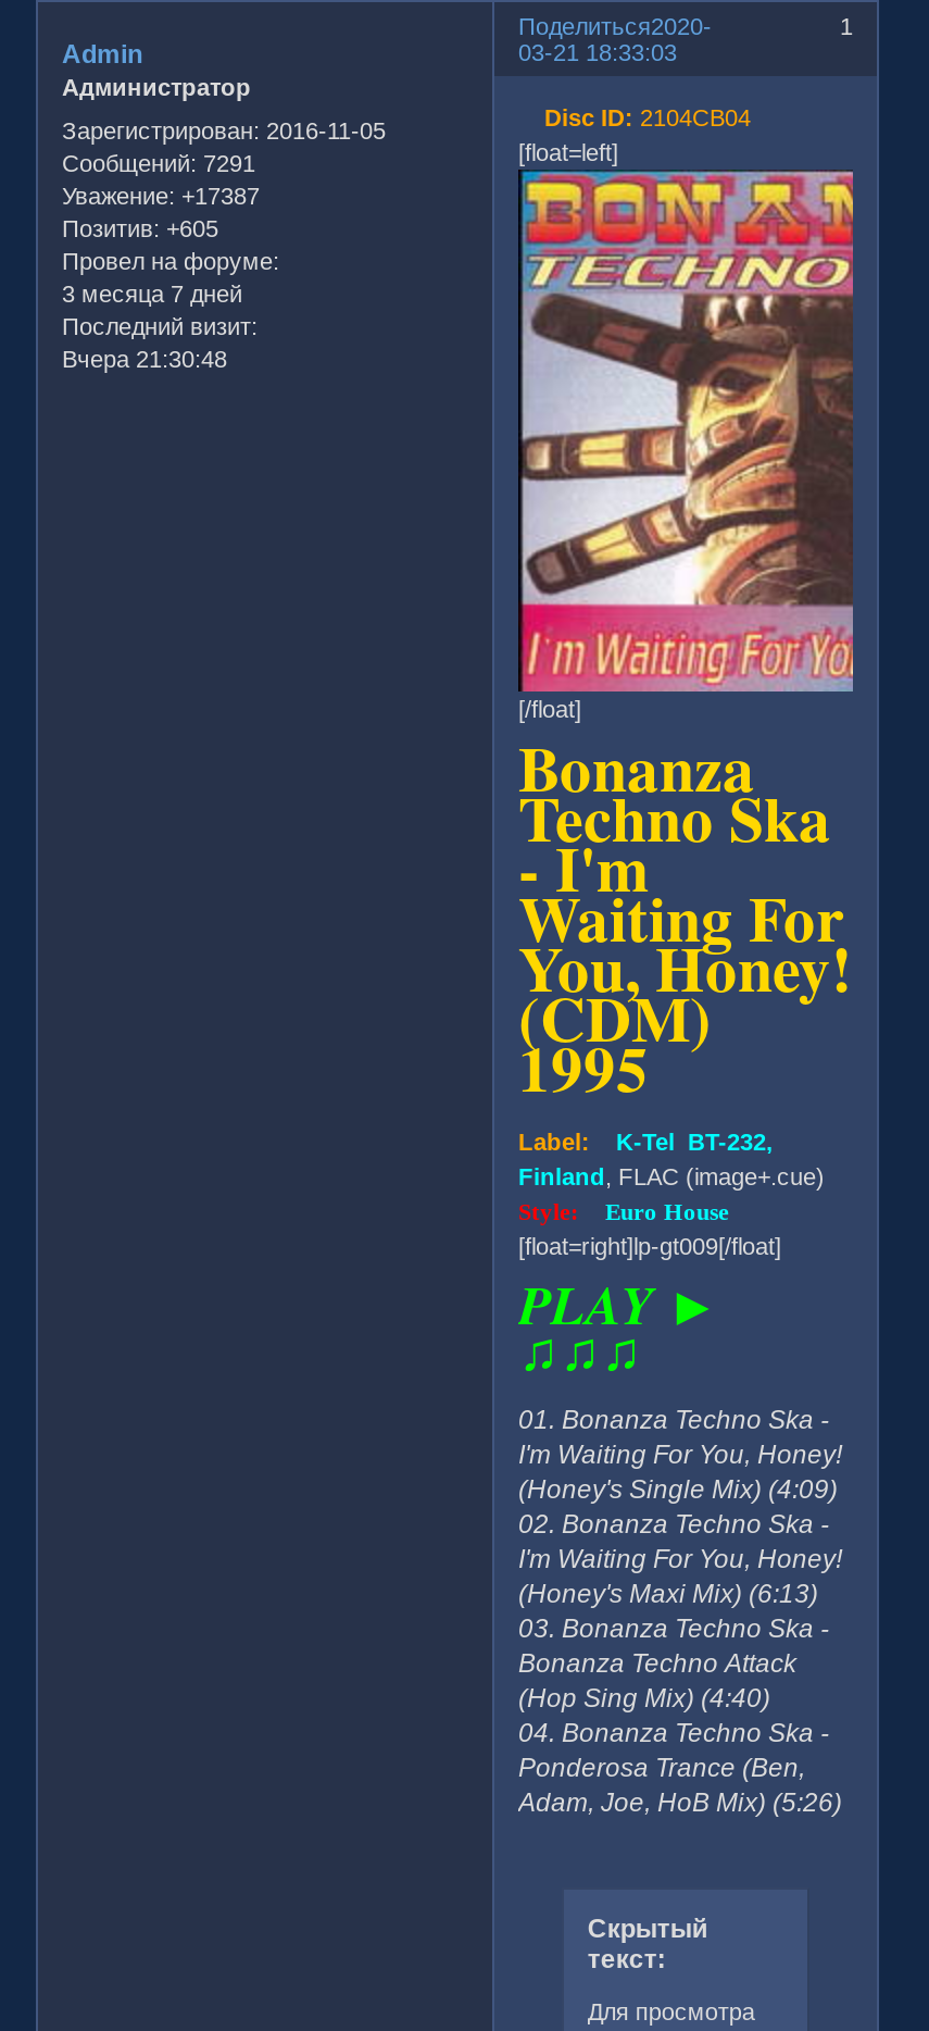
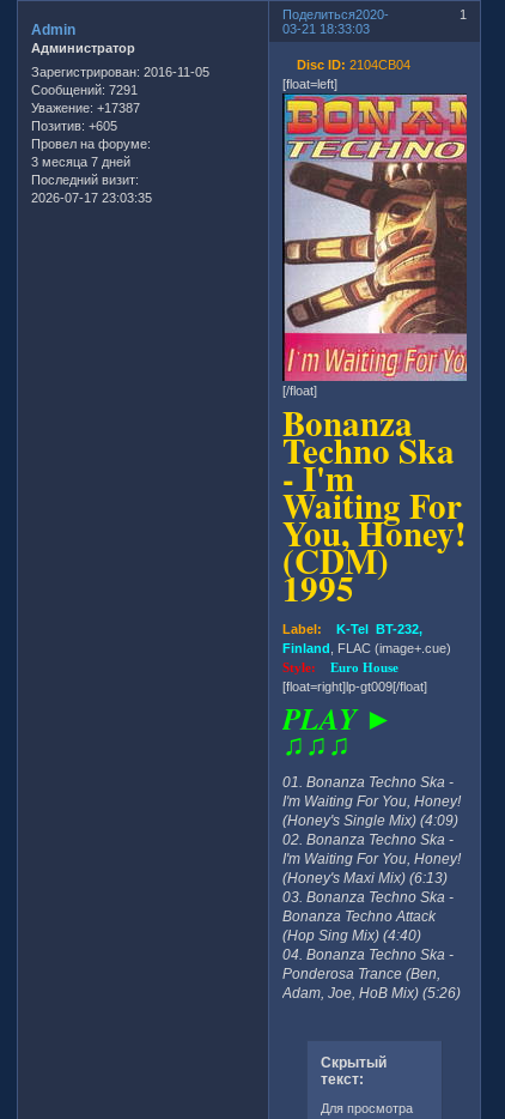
- Вчера 21:30:48
+ 2026-07-17 23:03:35
